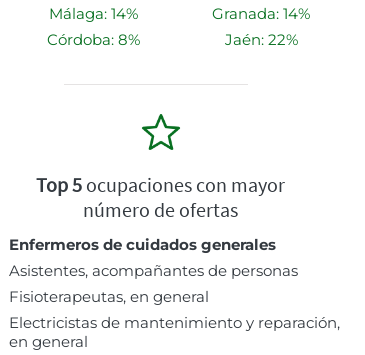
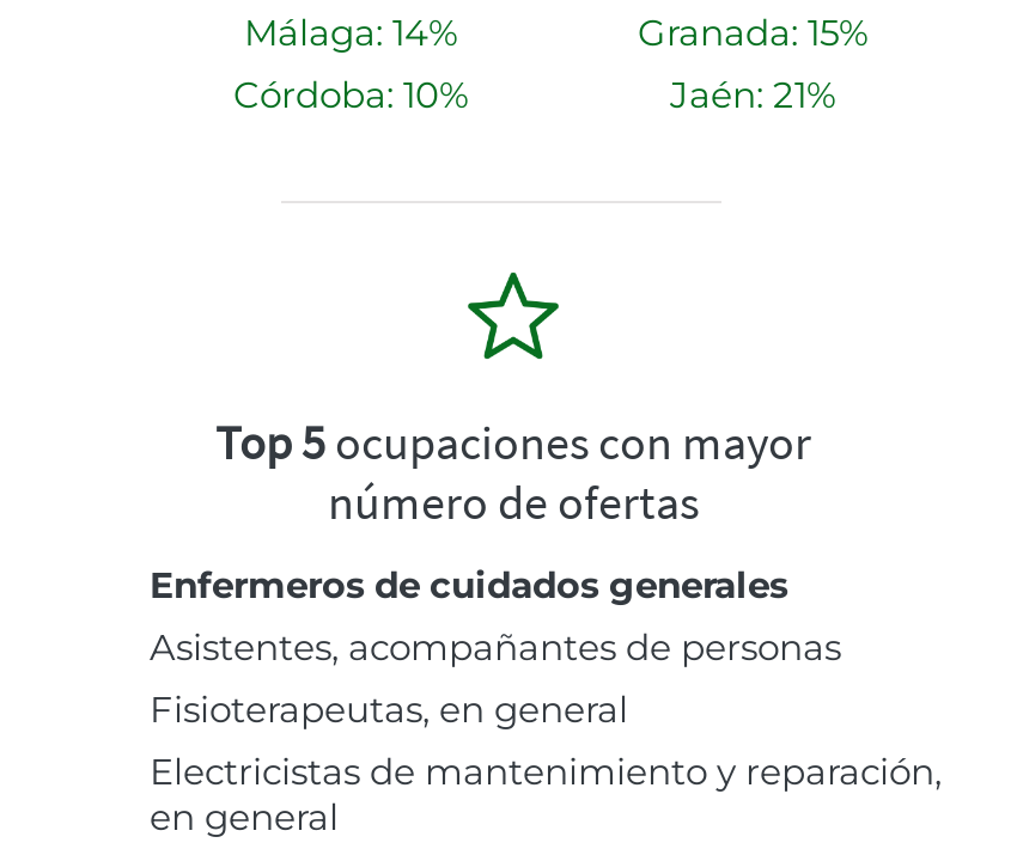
- Granada: 14%
+ Granada: 15%

- Córdoba: 8%
+ Córdoba: 10%

- Jaén: 22%
+ Jaén: 21%
